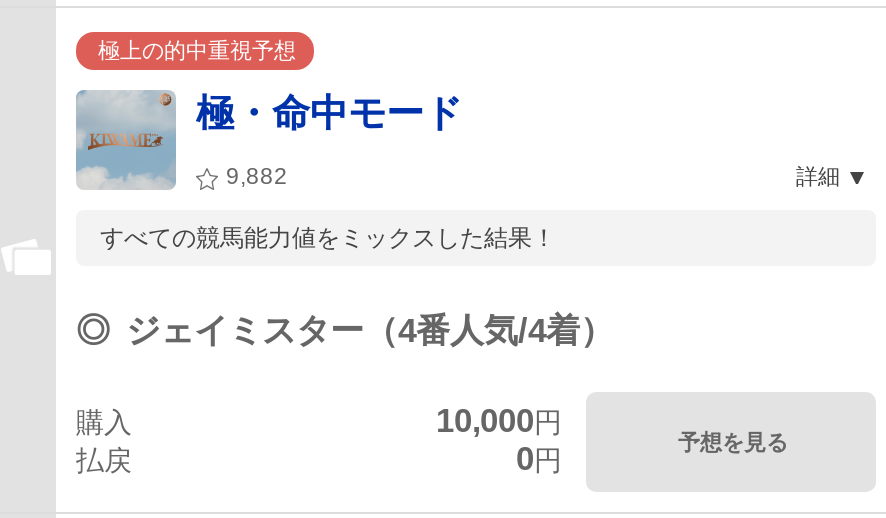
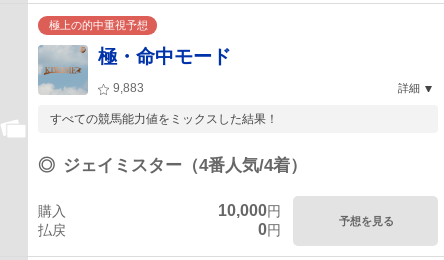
- 9,882
+ 9,883
